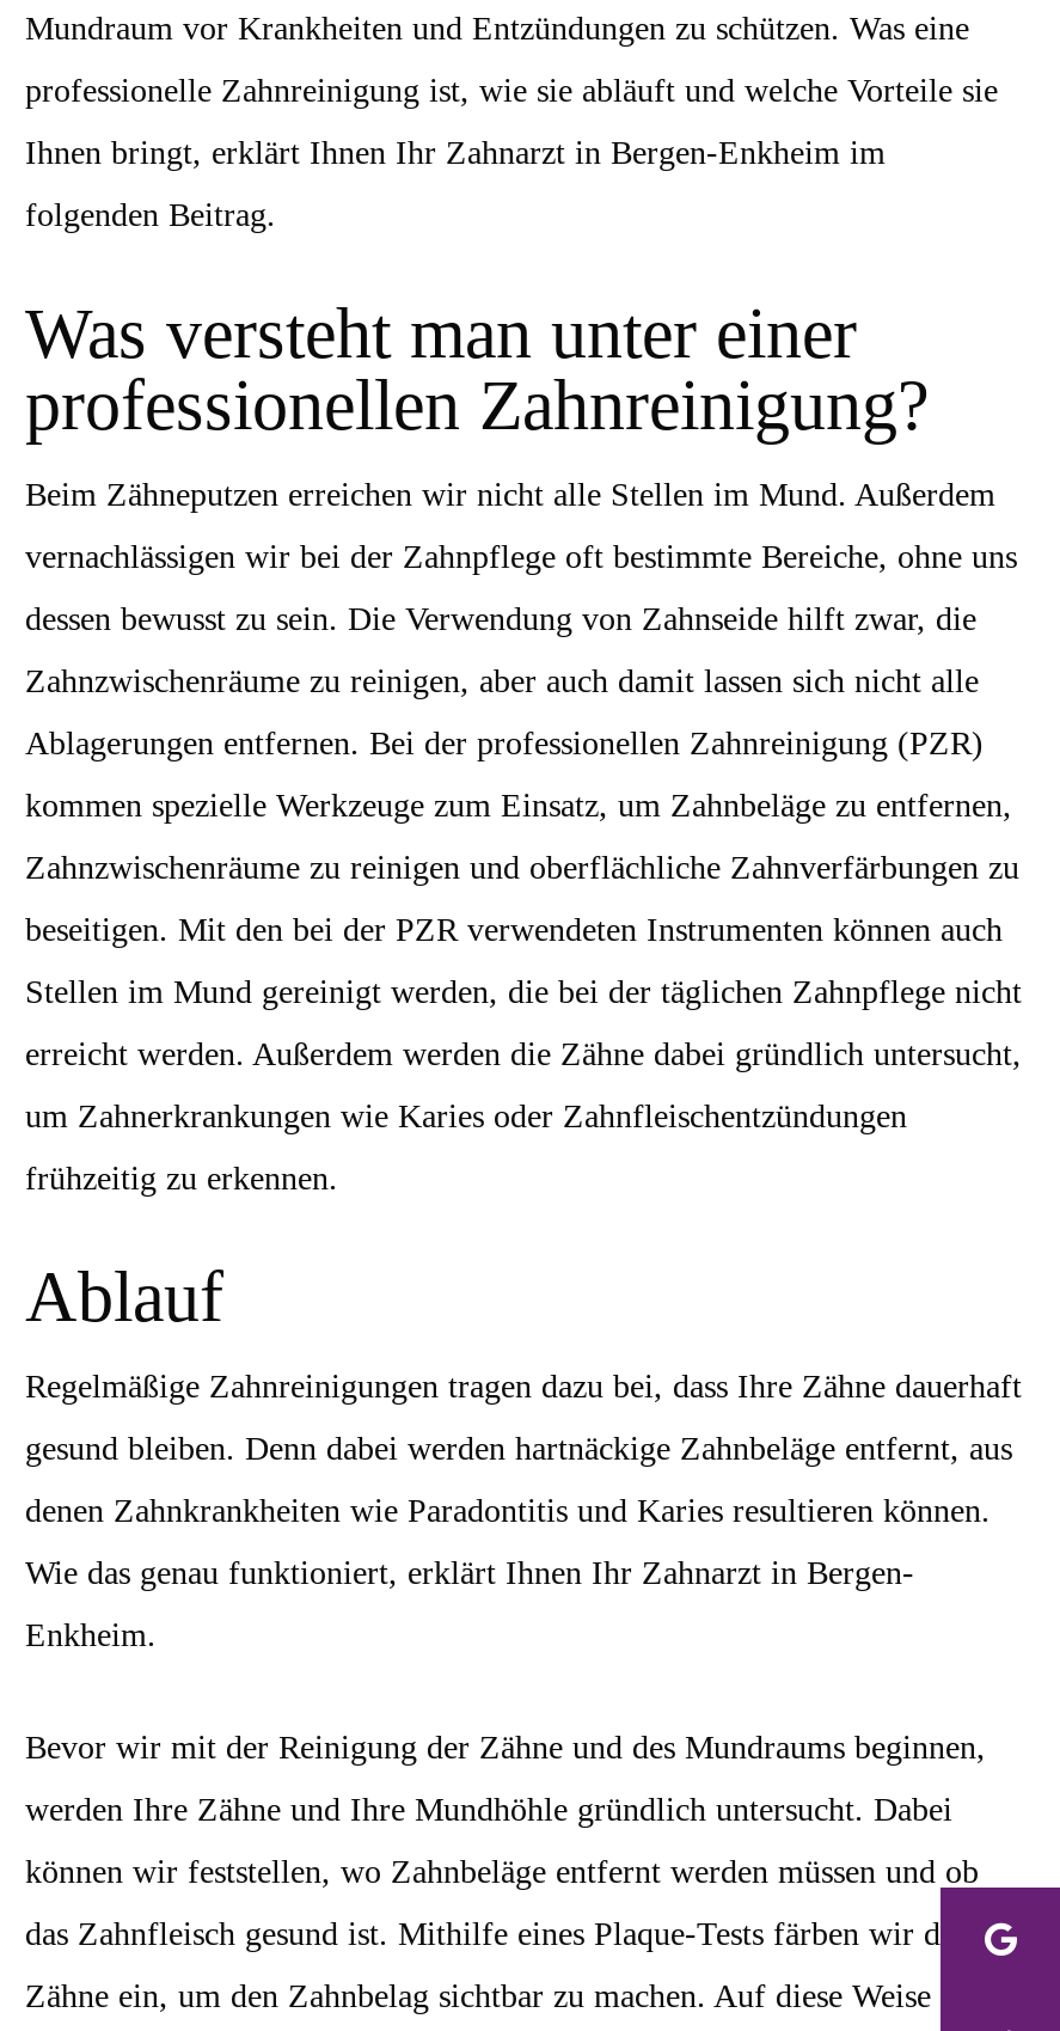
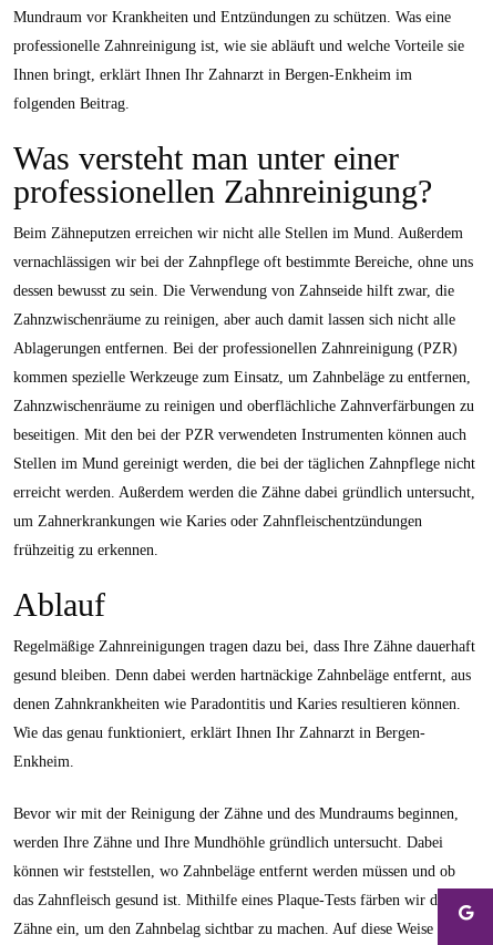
- [image]
+ [image]
